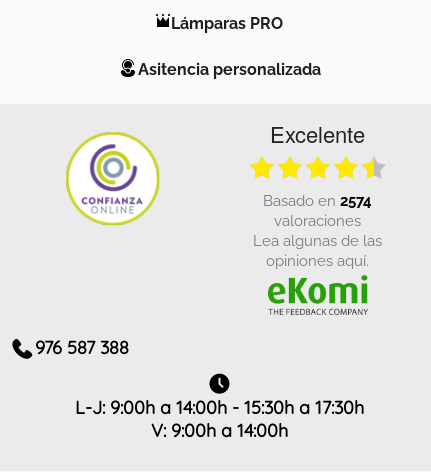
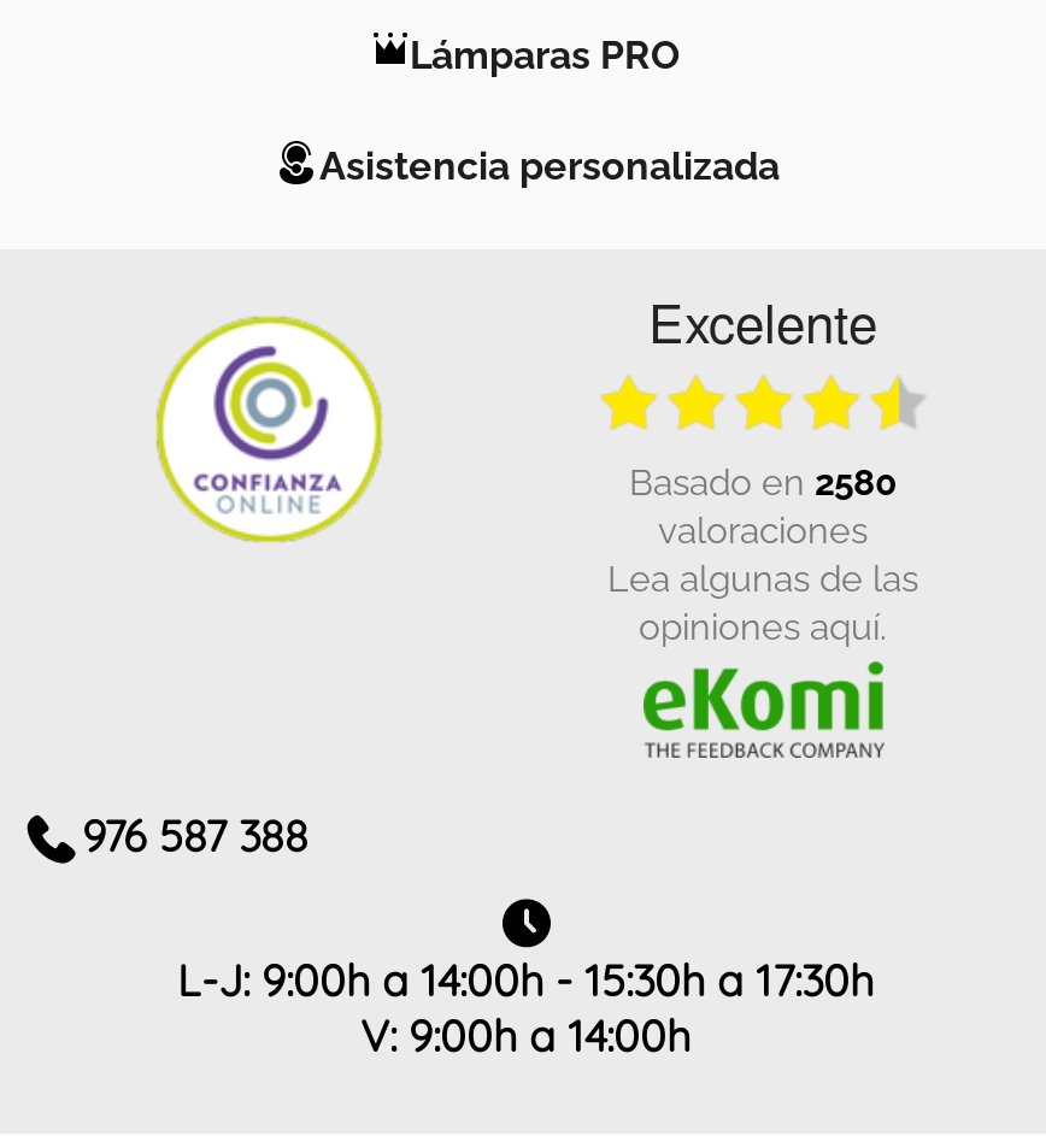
- Asitencia personalizada
+ Asistencia personalizada

- basado en 2574
+ basado en 2580
